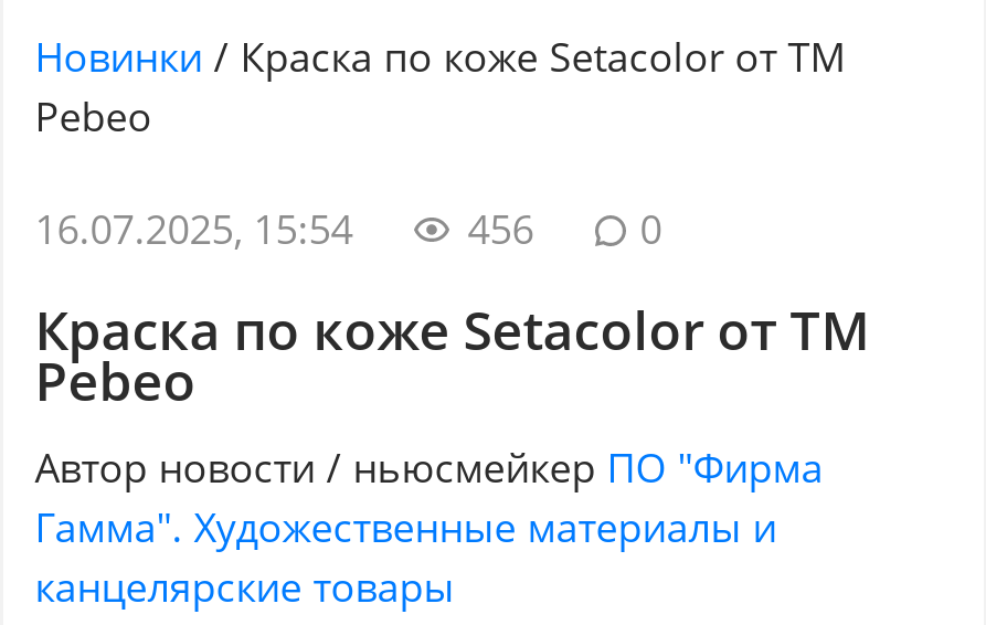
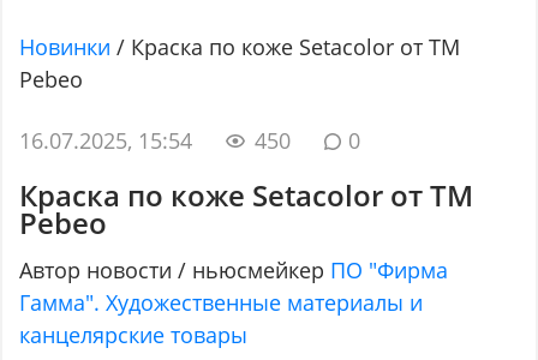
- 456 0
+ 450 0
